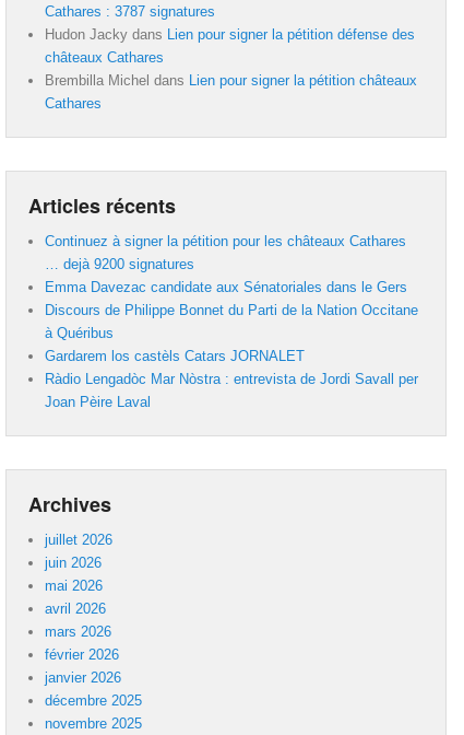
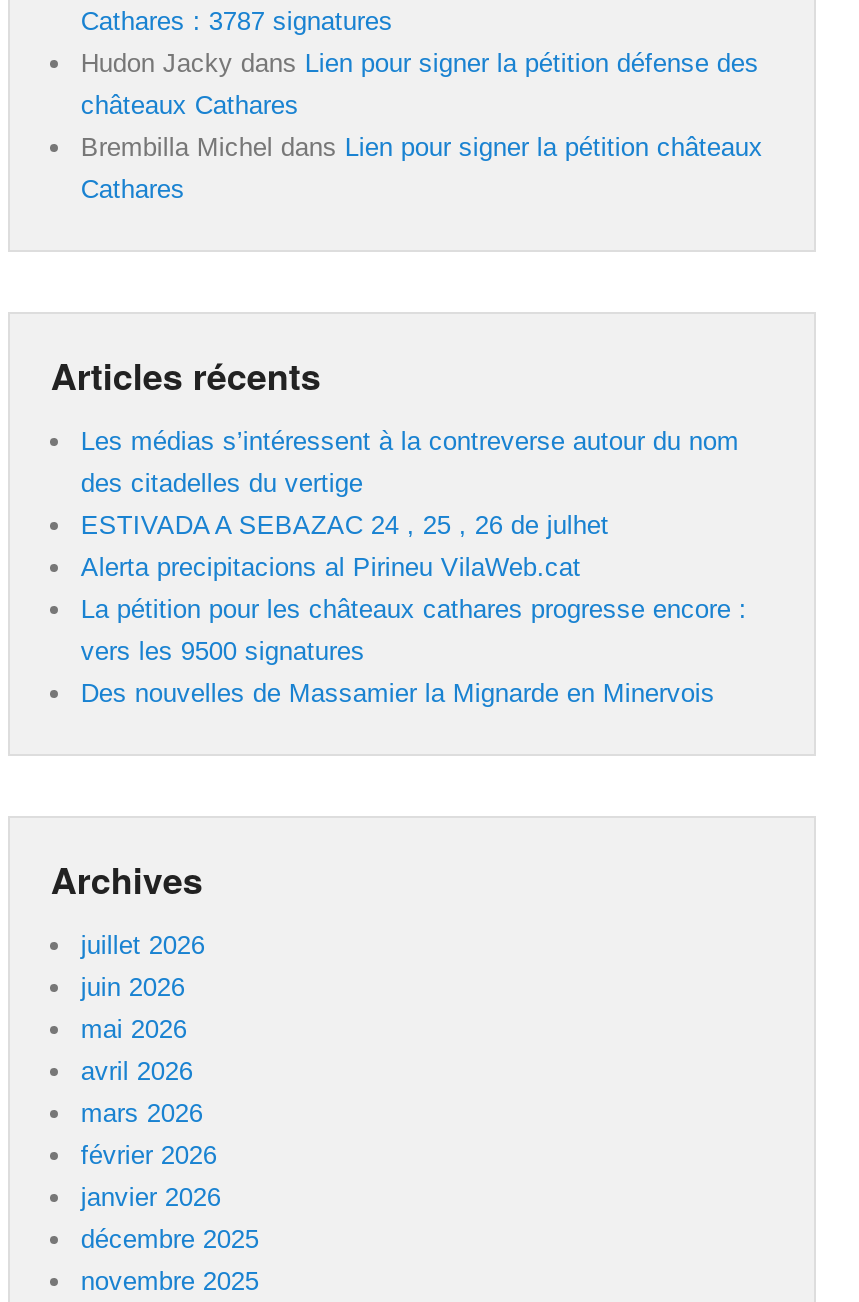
- Continuez à signer la pétition pour les châteaux Cathares
- … dejà 9200 signatures
- Emma Davezac candidate aux Sénatoriales dans le Gers
- Discours de Philippe Bonnet du Parti de la Nation Occitane
- à Quéribus
- Gardarem los castèls Catars JORNALET
- Ràdio Lengadòc Mar Nòstra : entrevista de Jordi Savall per
- Joan Pèire Laval
+ Les médias s’intéressent à la contreverse autour du nom
+ des citadelles du vertige
+ ESTIVADA A SEBAZAC 24 , 25 , 26 de julhet
+ Alerta precipitacions al Pirineu VilaWeb.cat
+ La pétition pour les châteaux cathares progresse encore :
+ vers les 9500 signatures
+ Des nouvelles de Massamier la Mignarde en Minervois
